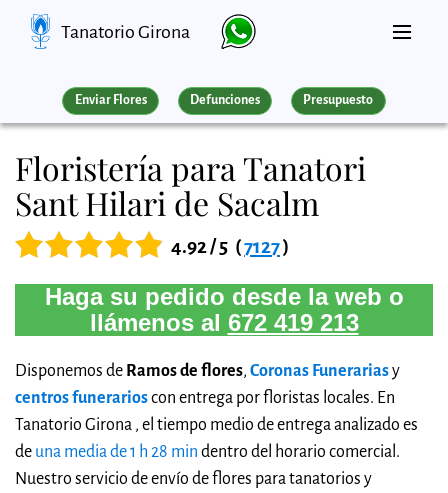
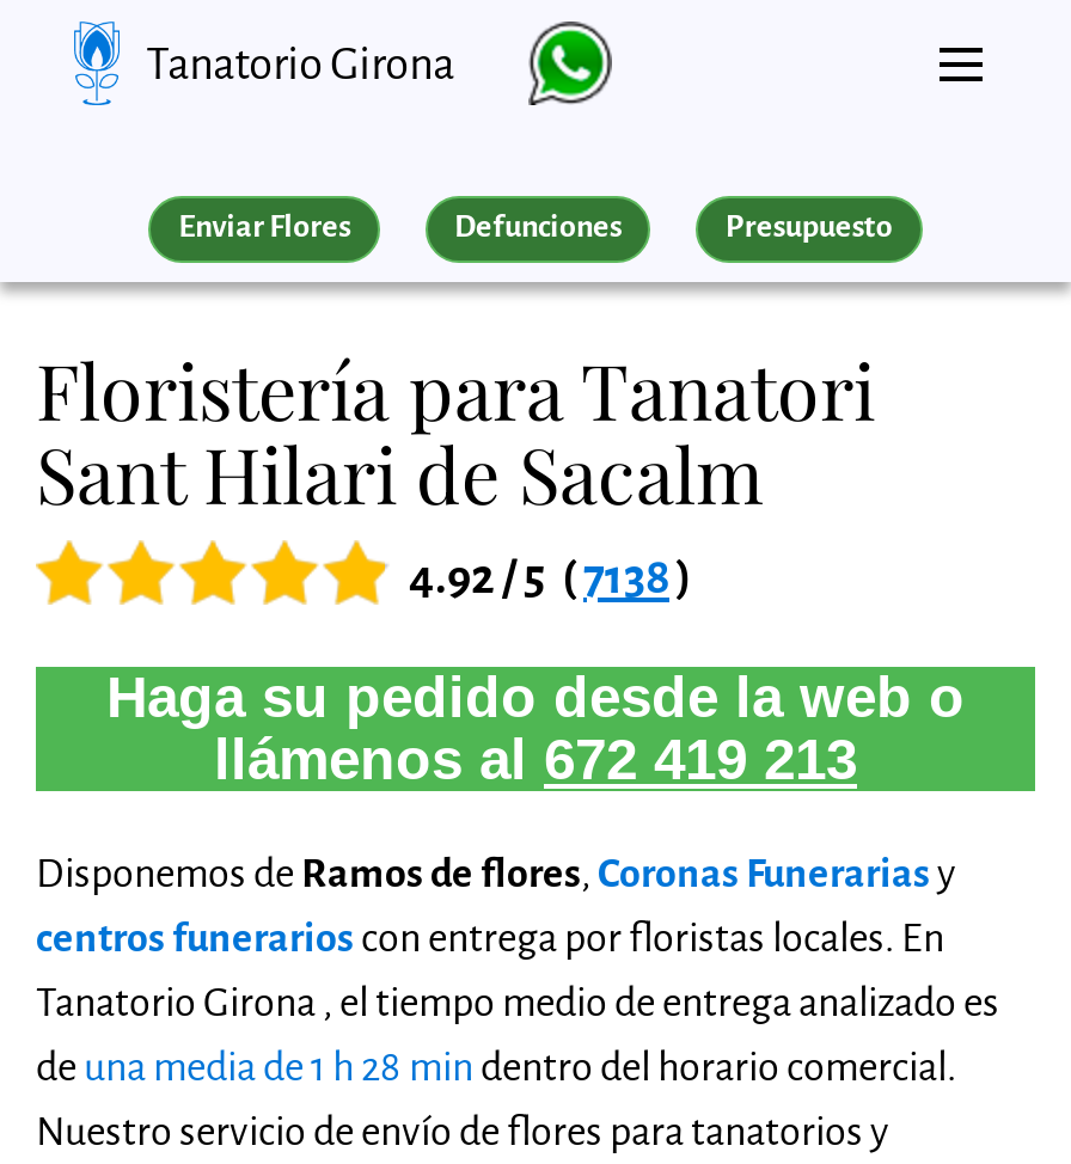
- 4.92 / 5 (7127)
+ 4.92 / 5 (7138)
